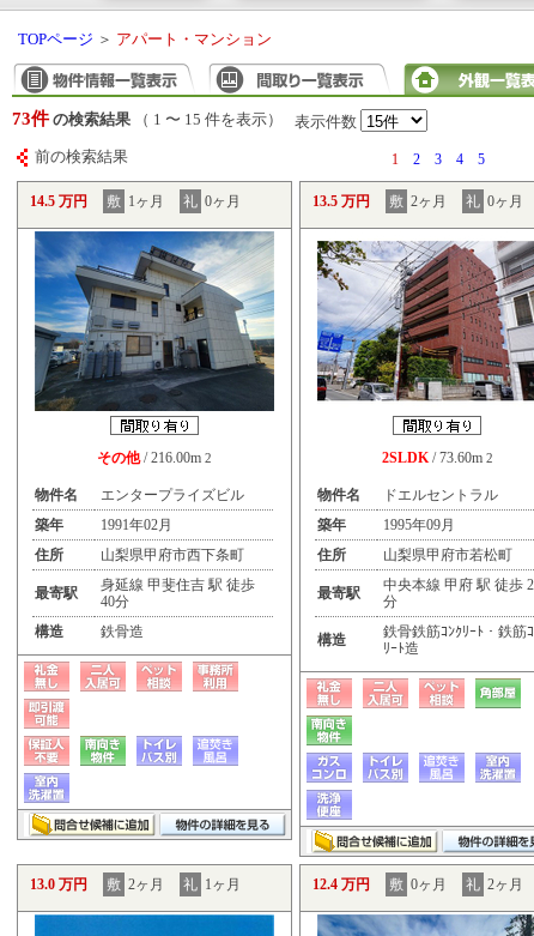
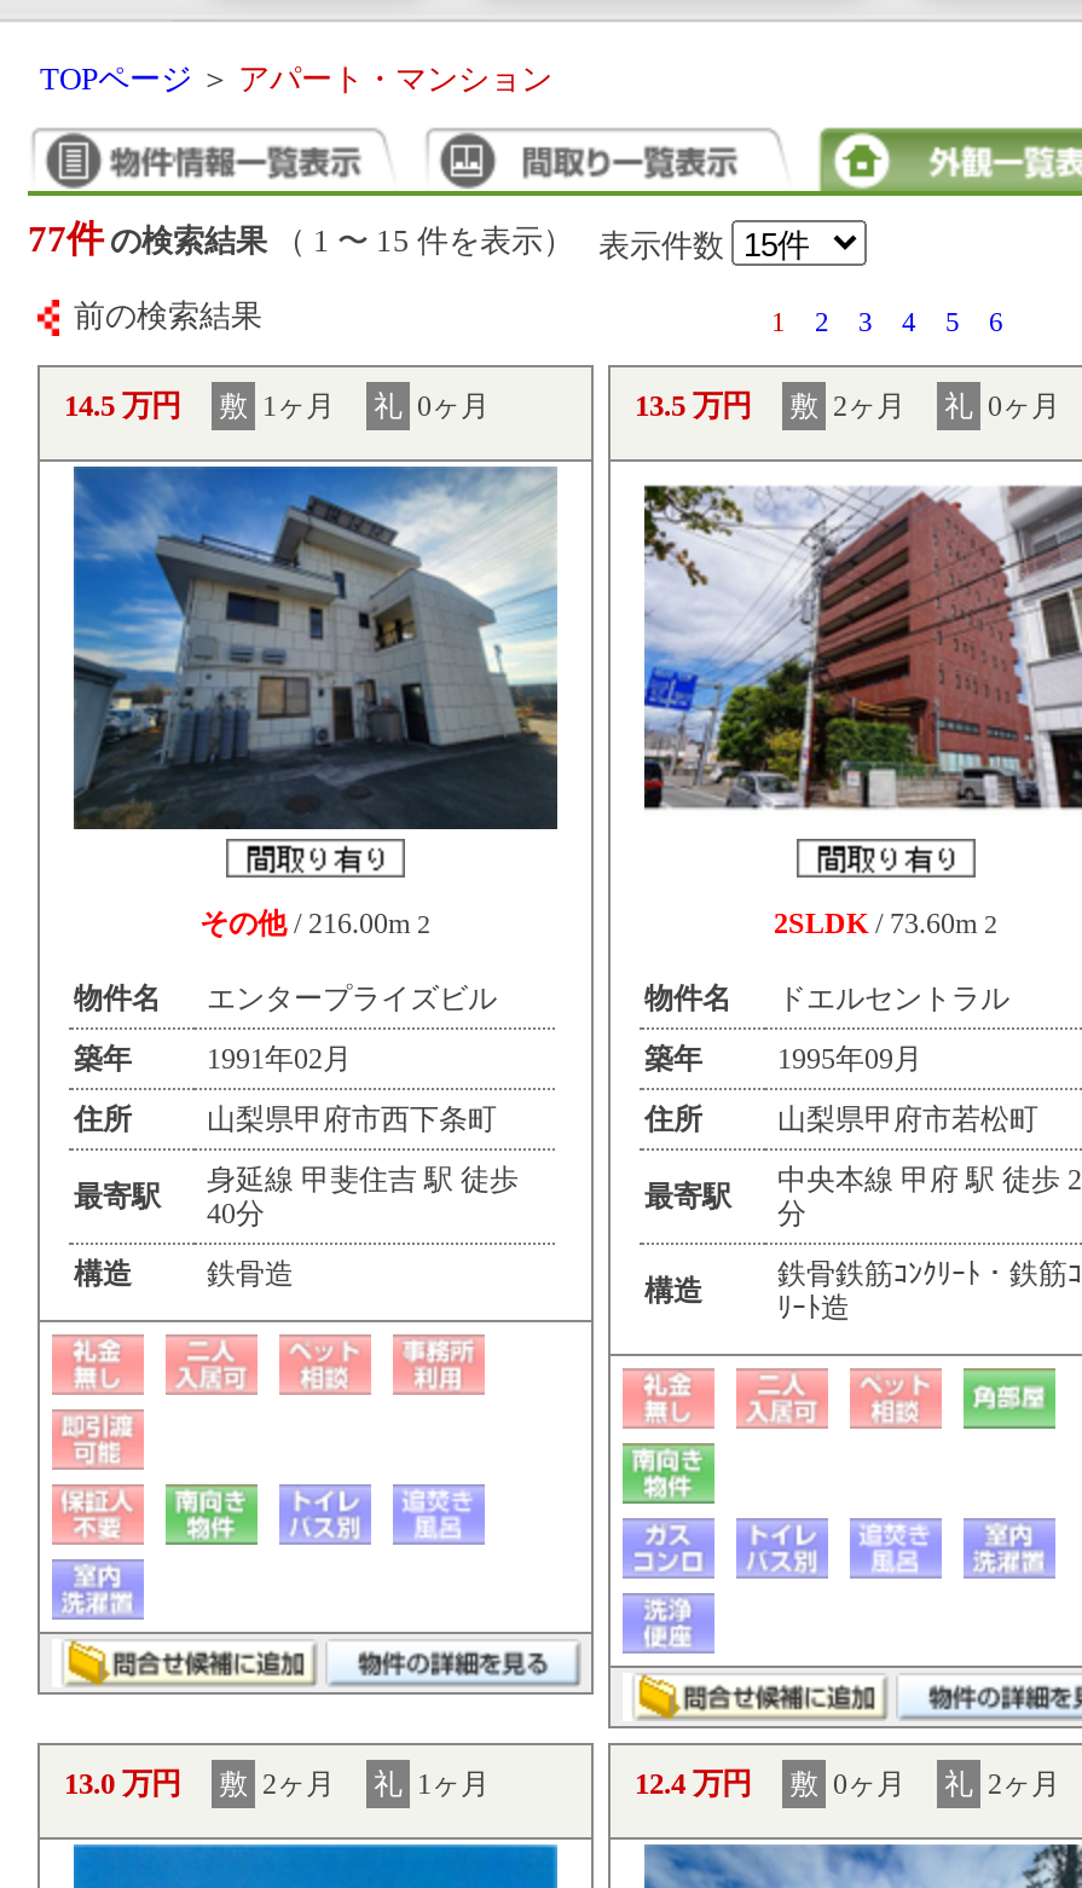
- 73件 の検索結果（ 1 〜 15 件を表示）
+ 77件 の検索結果（ 1 〜 15 件を表示）

+ 6
